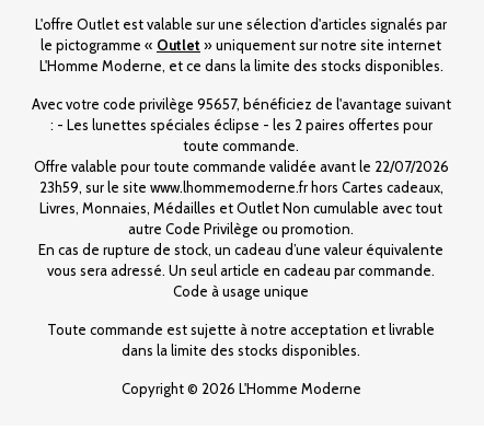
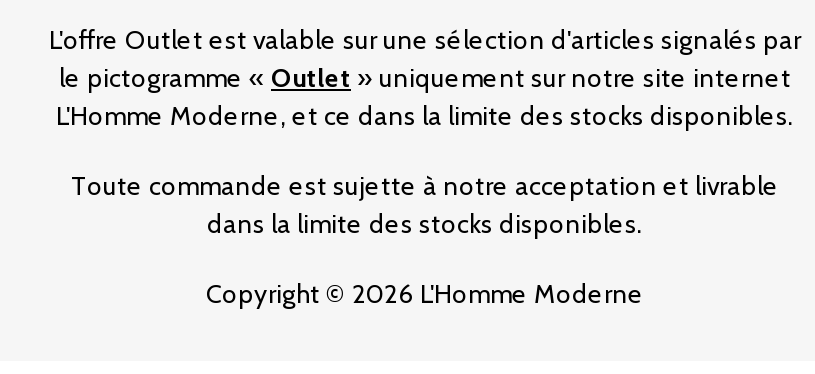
- Avec votre code privilège 95657, bénéficiez de l'avantage suivant
- : - Les lunettes spéciales éclipse - les 2 paires offertes pour
- toute commande.
- Offre valable pour toute commande validée avant le 22/07/2026
- 23h59, sur le site www.lhommemoderne.fr hors Cartes cadeaux,
- Livres, Monnaies, Médailles et Outlet Non cumulable avec tout
- autre Code Privilège ou promotion.
- En cas de rupture de stock, un cadeau d’une valeur équivalente
- vous sera adressé. Un seul article en cadeau par commande.
- Code à usage unique
